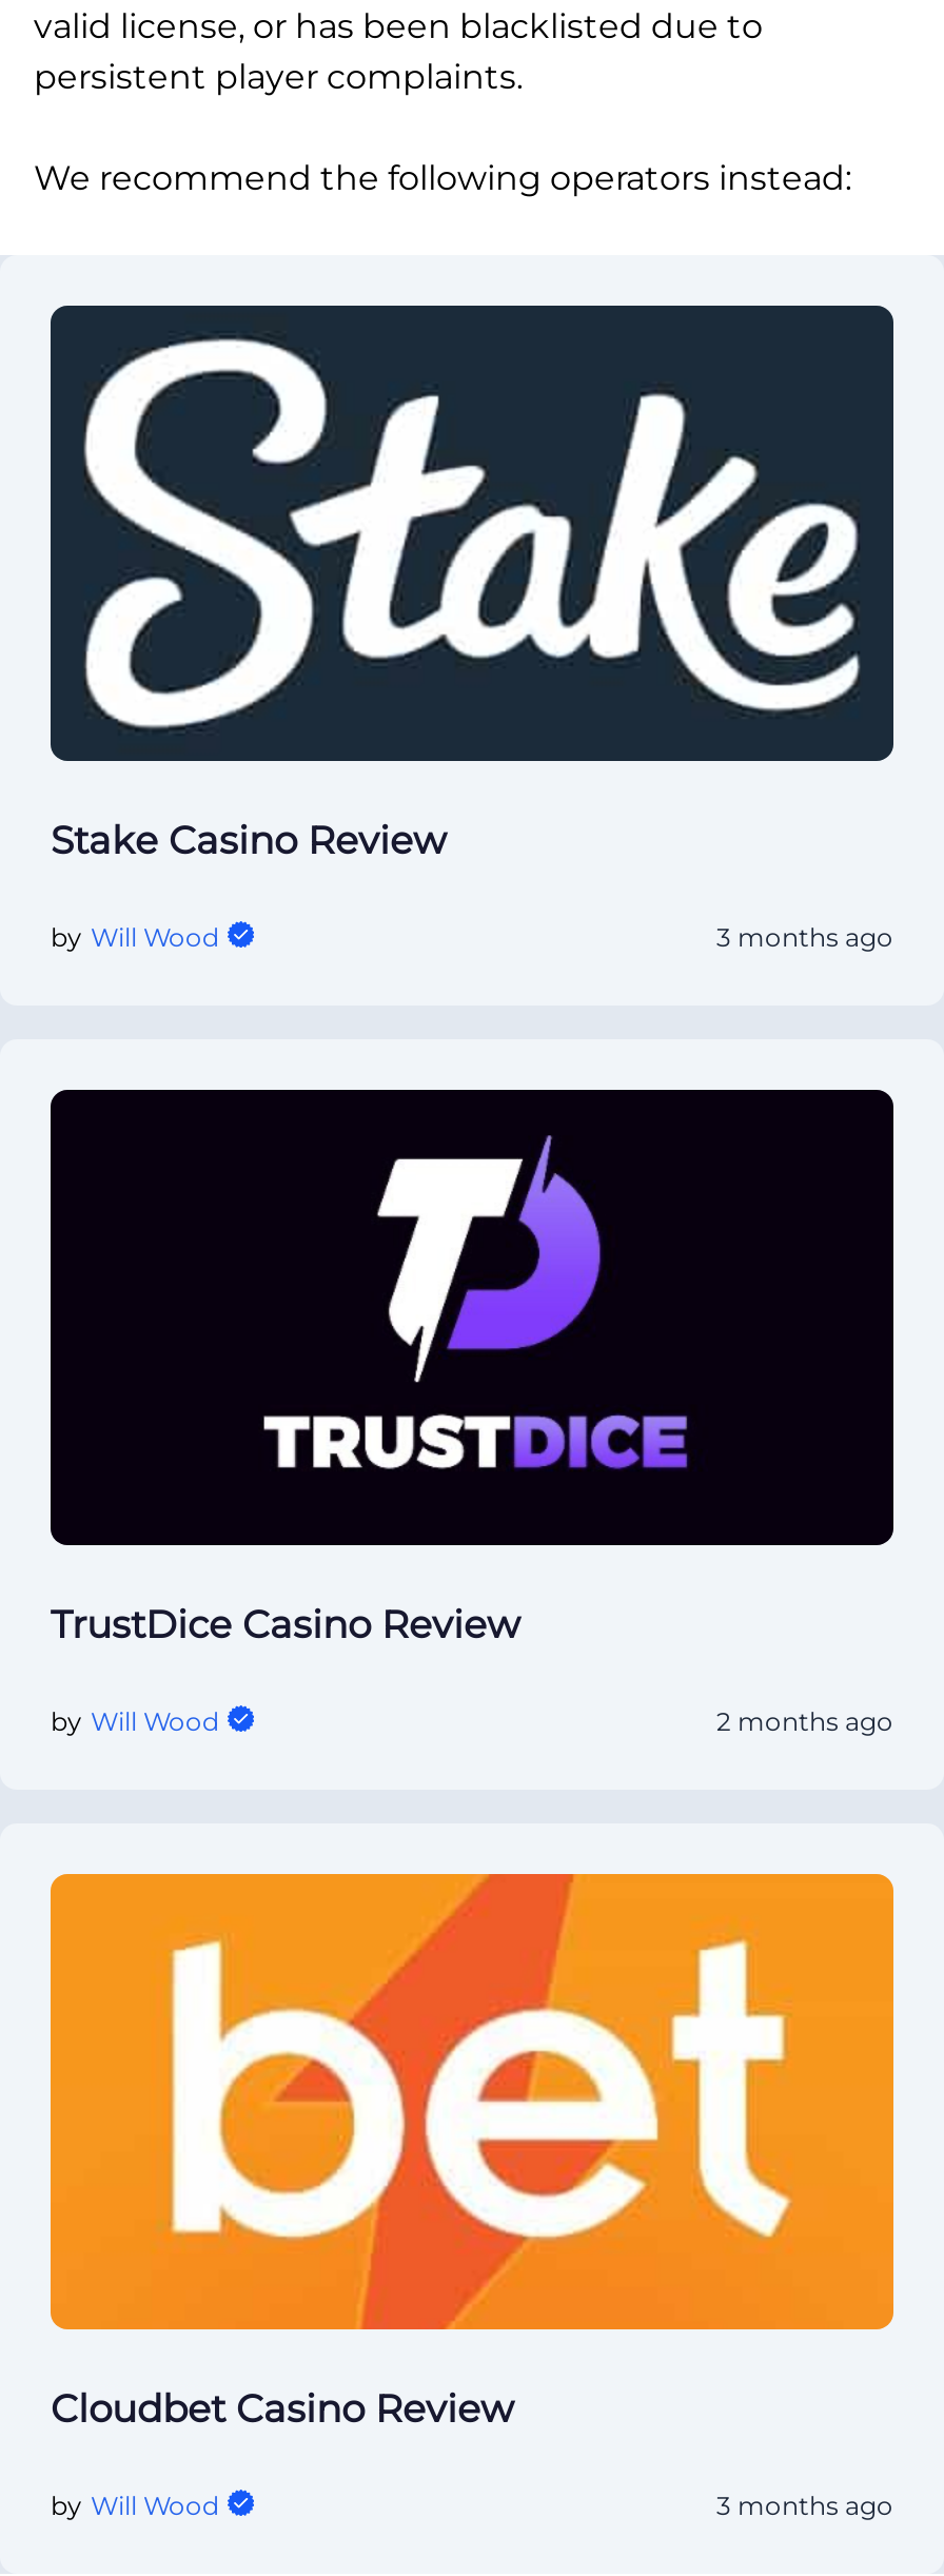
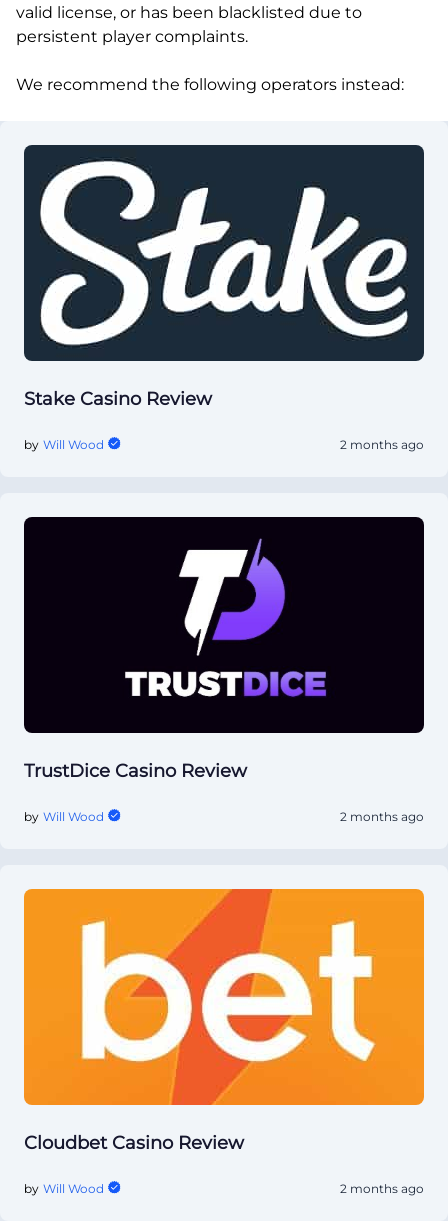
- 3 months ago
+ 2 months ago

- 3 months ago
+ 2 months ago
